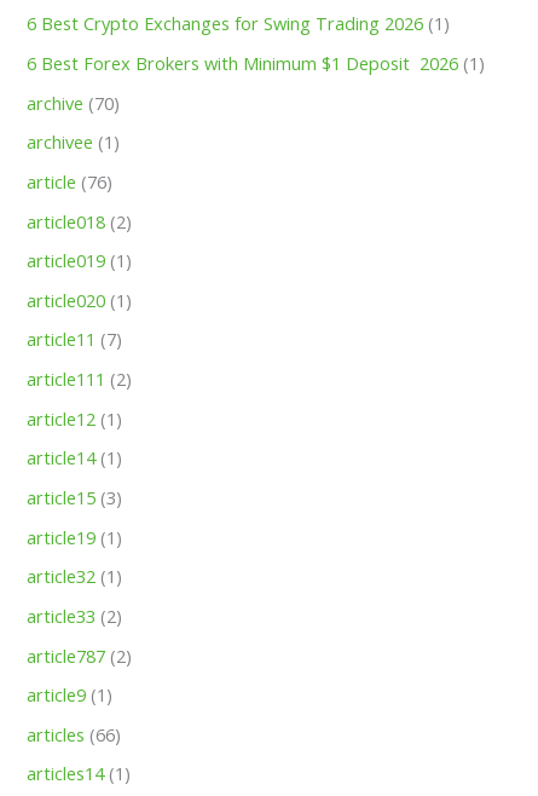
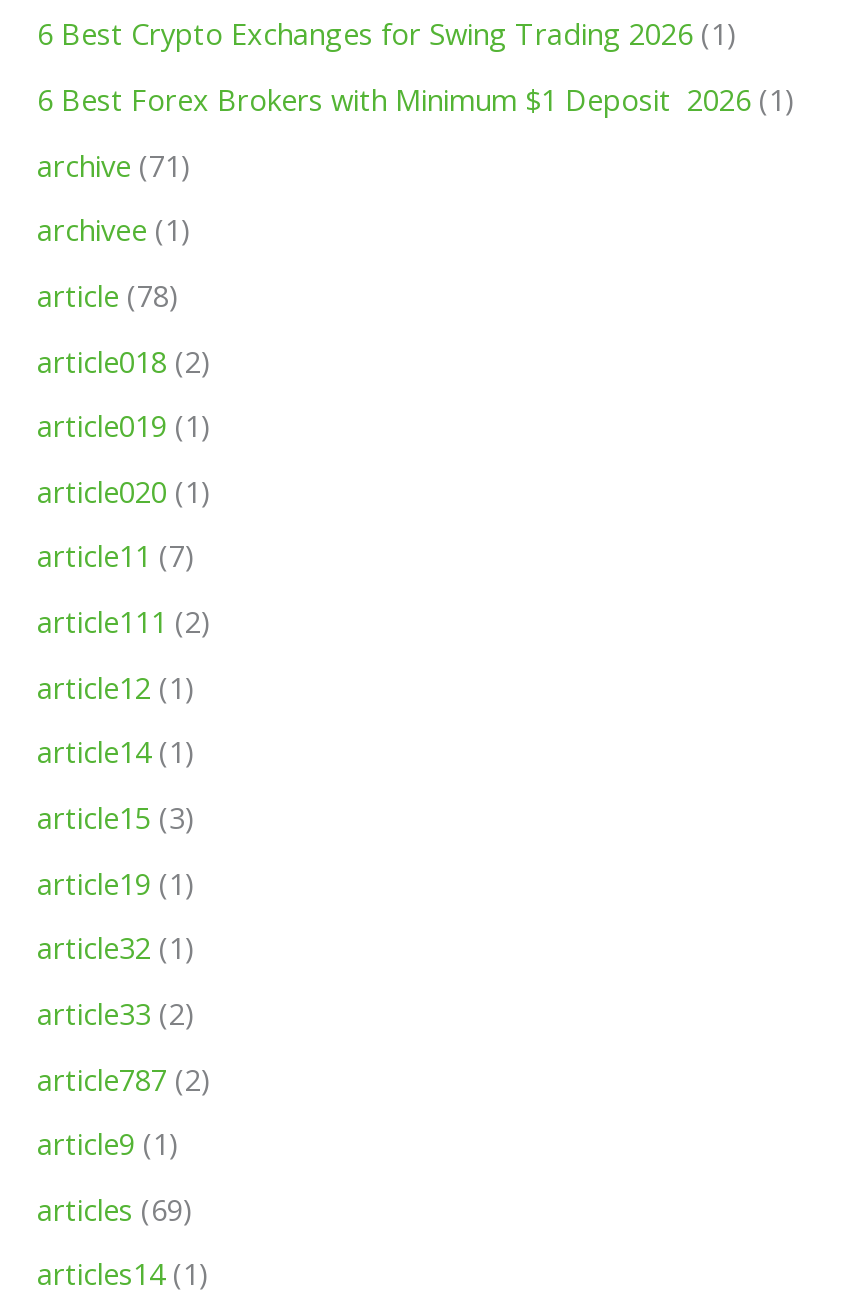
- archive (70)
+ archive (71)

- article (76)
+ article (78)

- articles (66)
+ articles (69)
